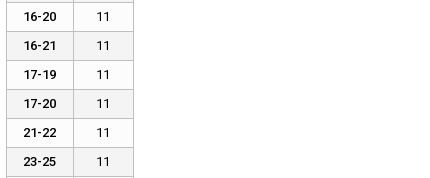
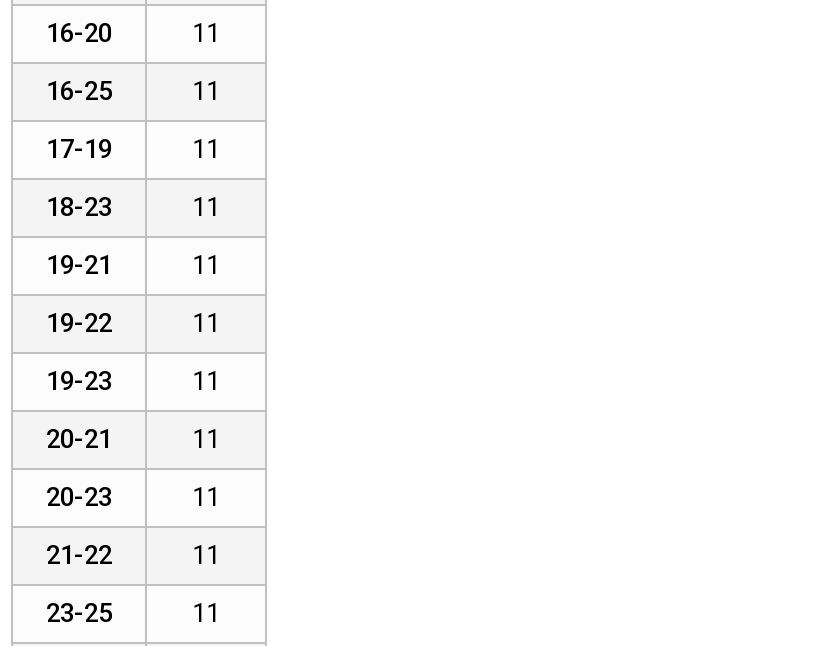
- 16-21
+ 16-25

- 17-20
+ 18-23
+ 11
+ 19-21
+ 11
+ 19-22
+ 11
+ 19-23
+ 11
+ 20-21
+ 11
+ 20-23
